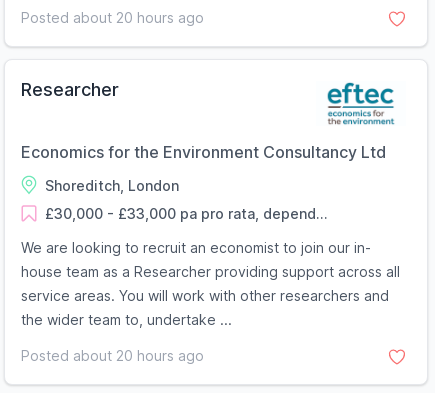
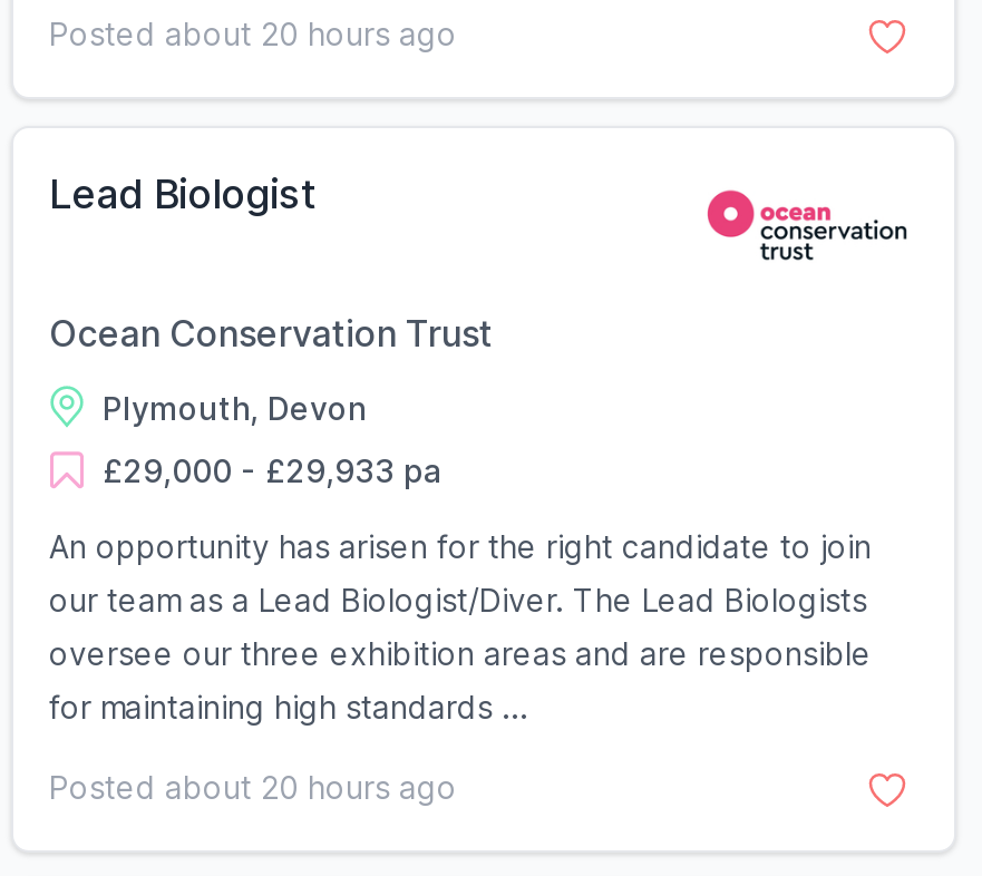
- Researcher
+ Lead Biologist

- [image]
+ [image]

- Economics for the Environment Consultancy Ltd
+ Ocean Conservation Trust

- Shoreditch, London
+ Plymouth, Devon

- £30,000 - £33,000 pa pro rata, depend...
+ £29,000 - £29,933 pa

- We are looking to recruit an economist to join our in-
- house team as a Researcher providing support across all
- service areas. You will work with other researchers and
- the wider team to, undertake ...
+ An opportunity has arisen for the right candidate to join
+ our team as a Lead Biologist/Diver. The Lead Biologists
+ oversee our three exhibition areas and are responsible
+ for maintaining high standards ...
